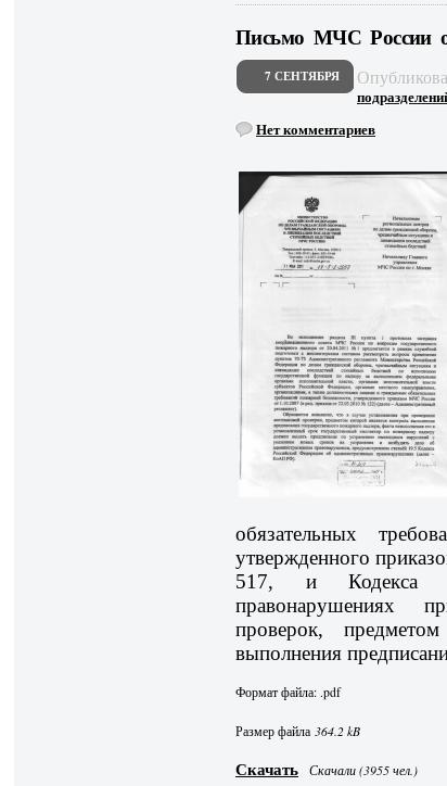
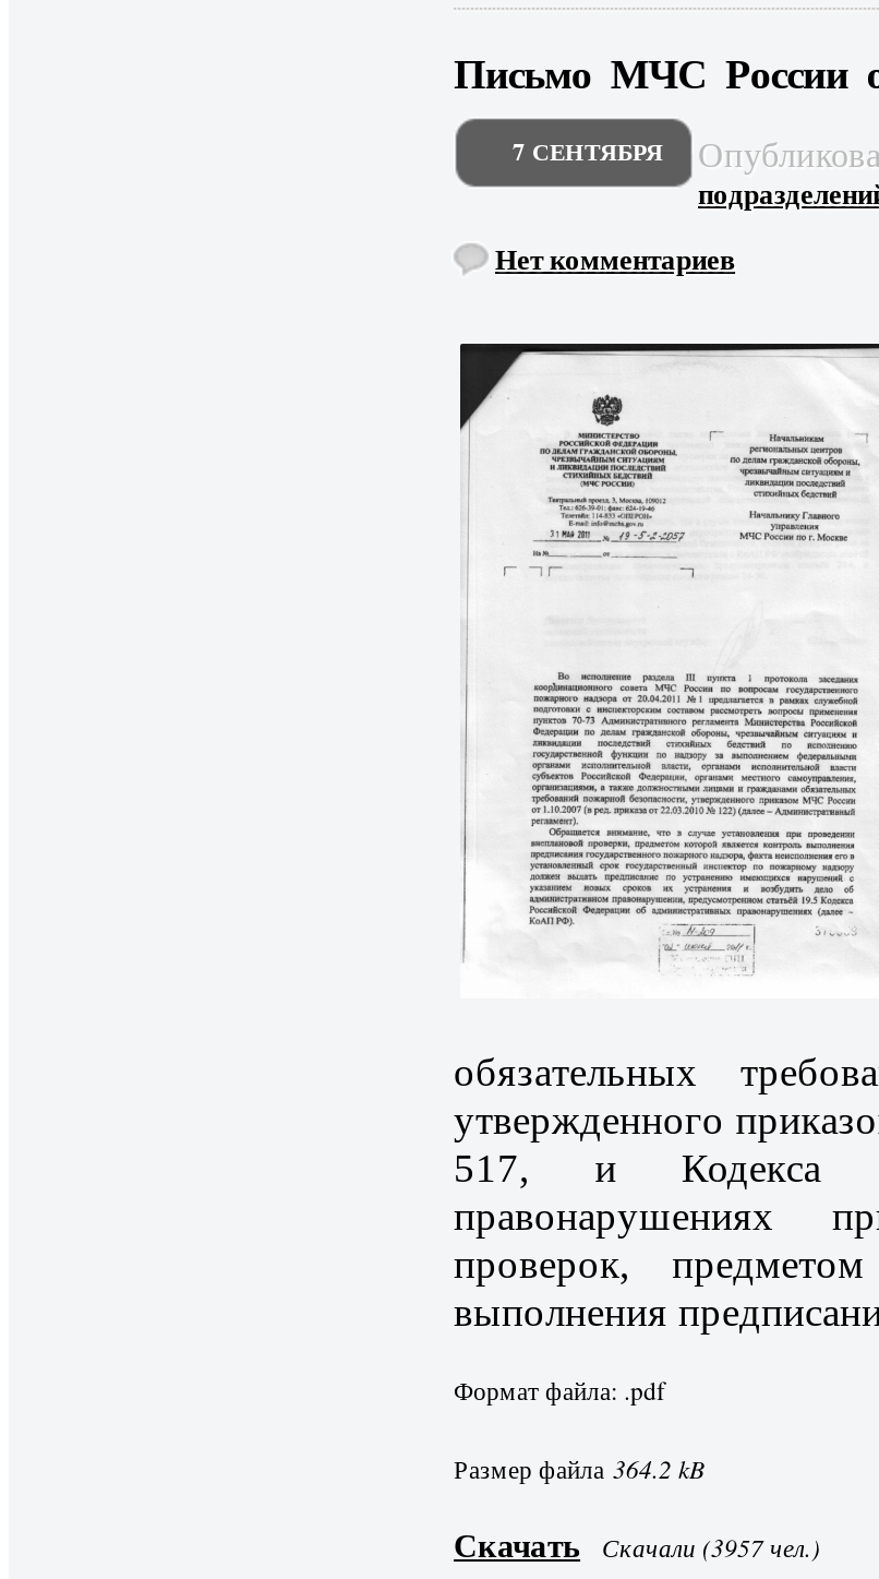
- Скачать Скачали (3955 чел.)
+ Скачать Скачали (3957 чел.)
